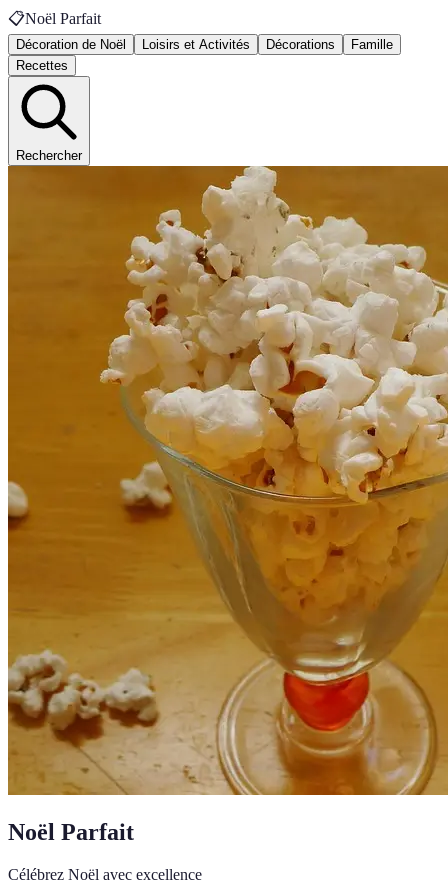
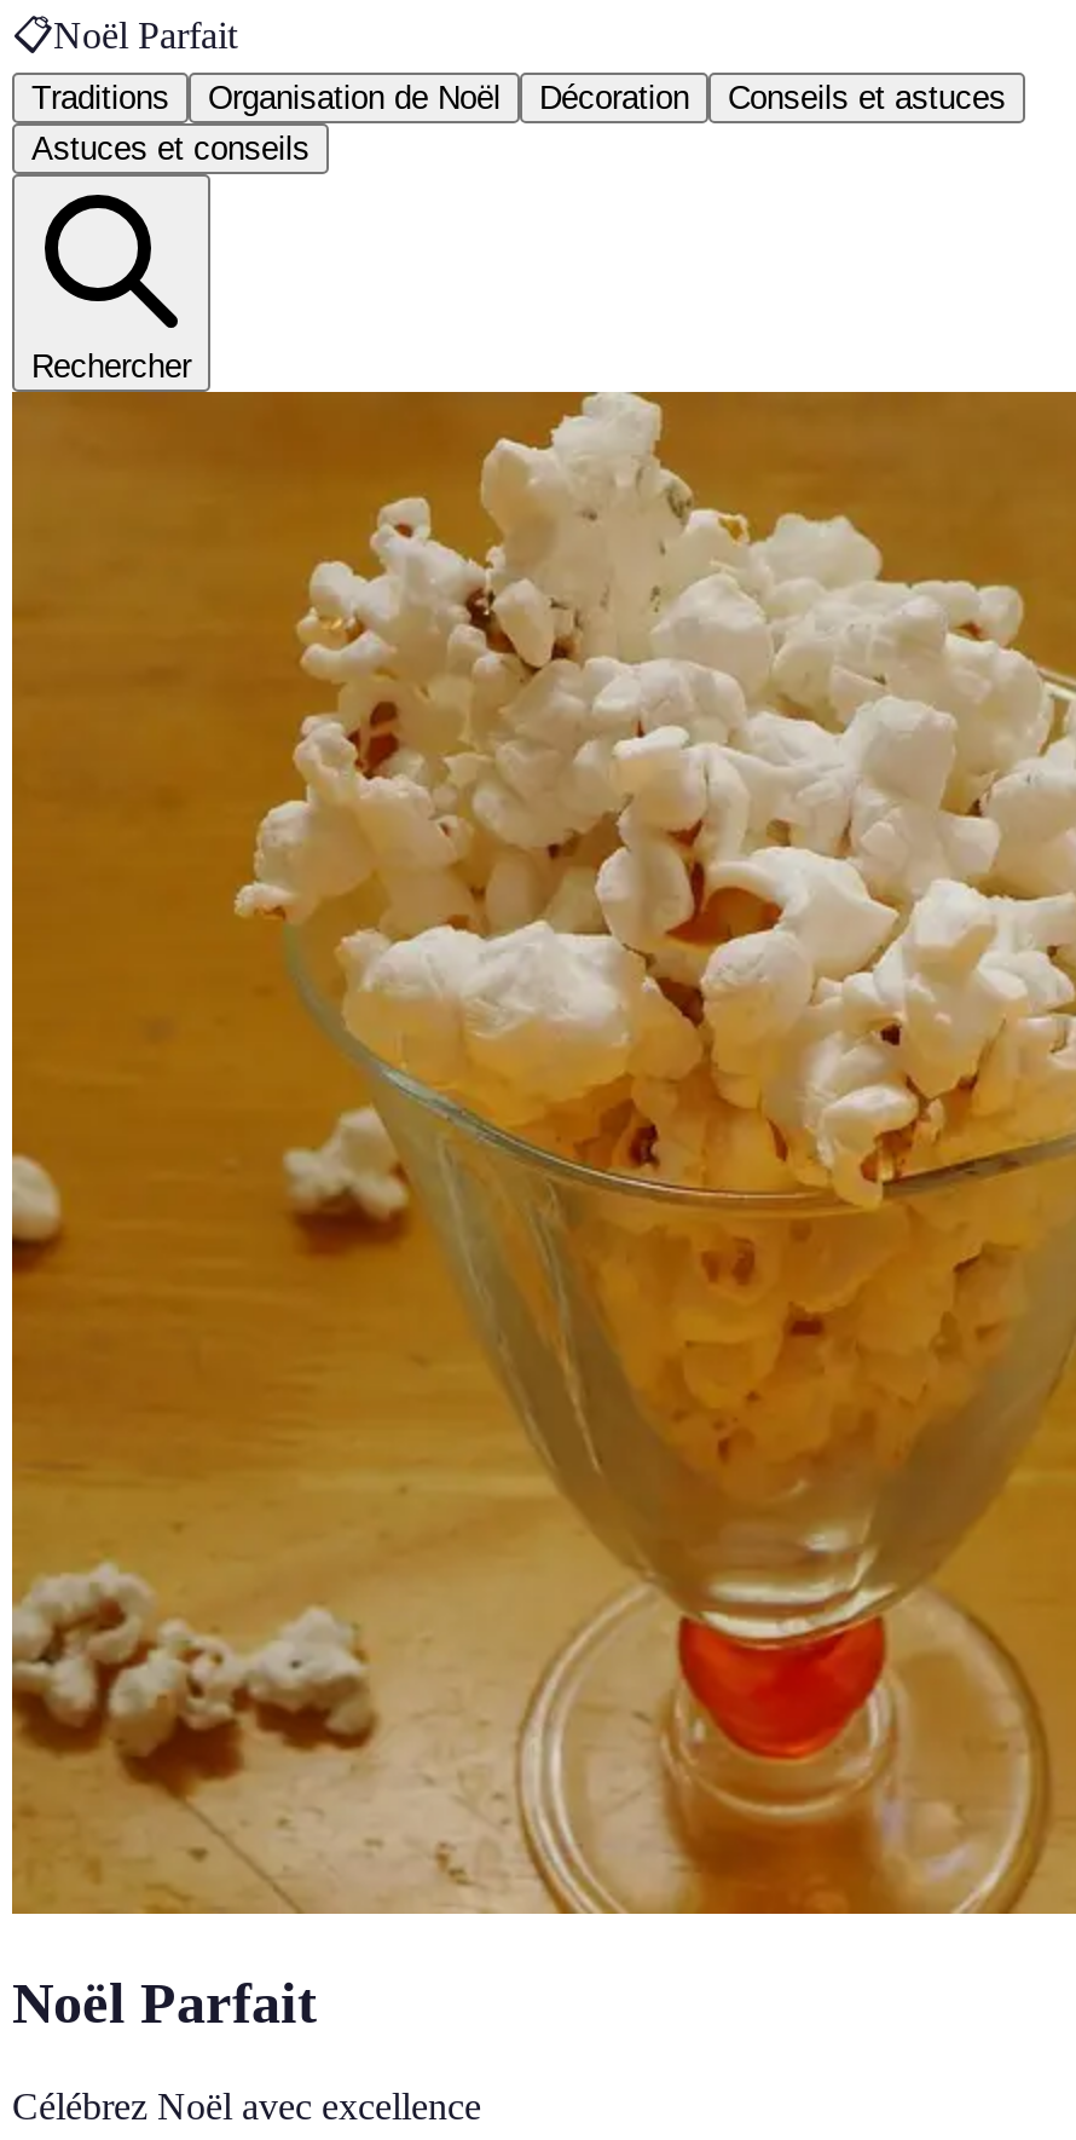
- Décoration de Noël
- Loisirs et Activités
- Décorations
- Famille
- Recettes
+ Traditions
+ Organisation de Noël
+ Décoration
+ Conseils et astuces
+ Astuces et conseils
